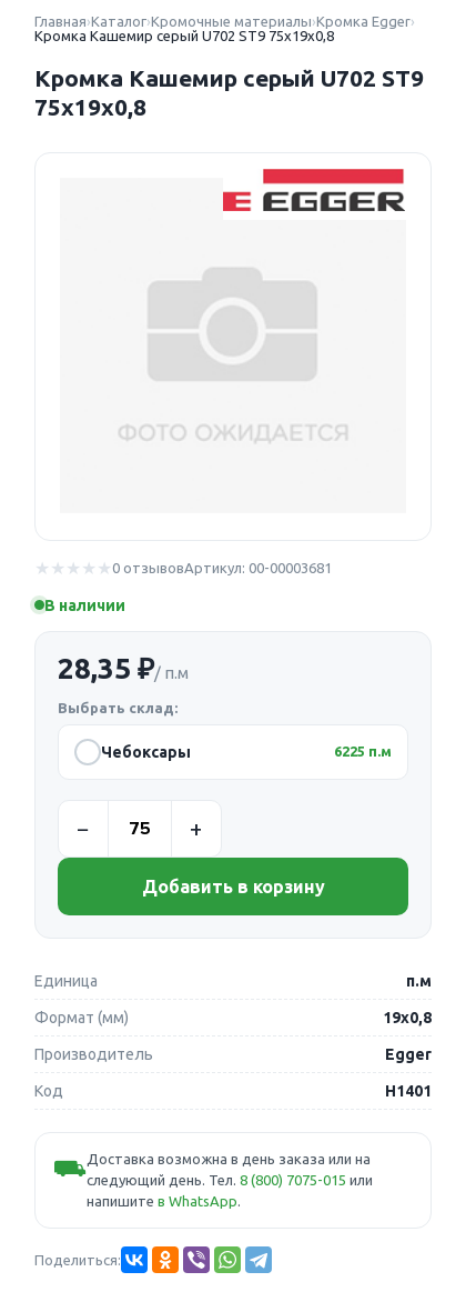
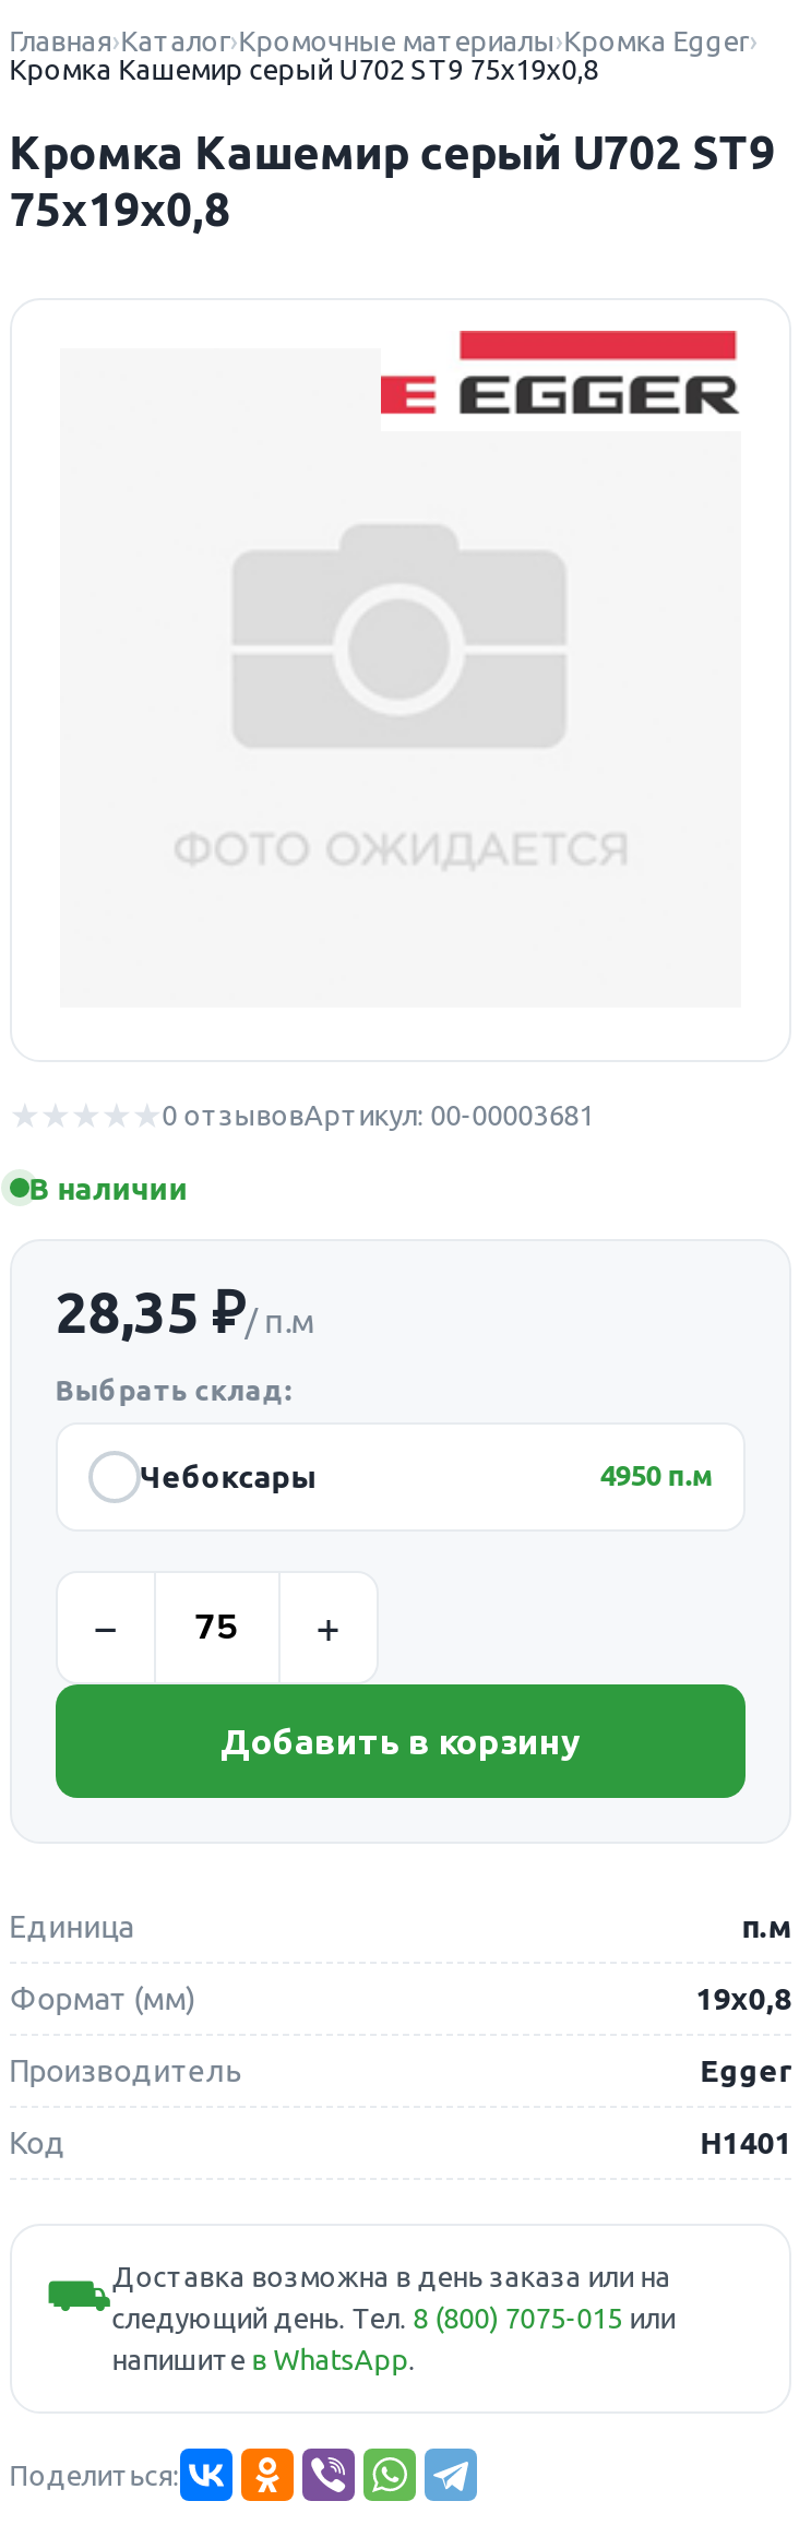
- 6225 п.м
+ 4950 п.м
